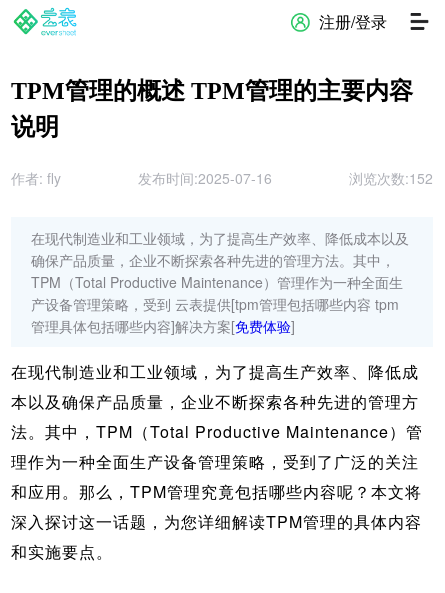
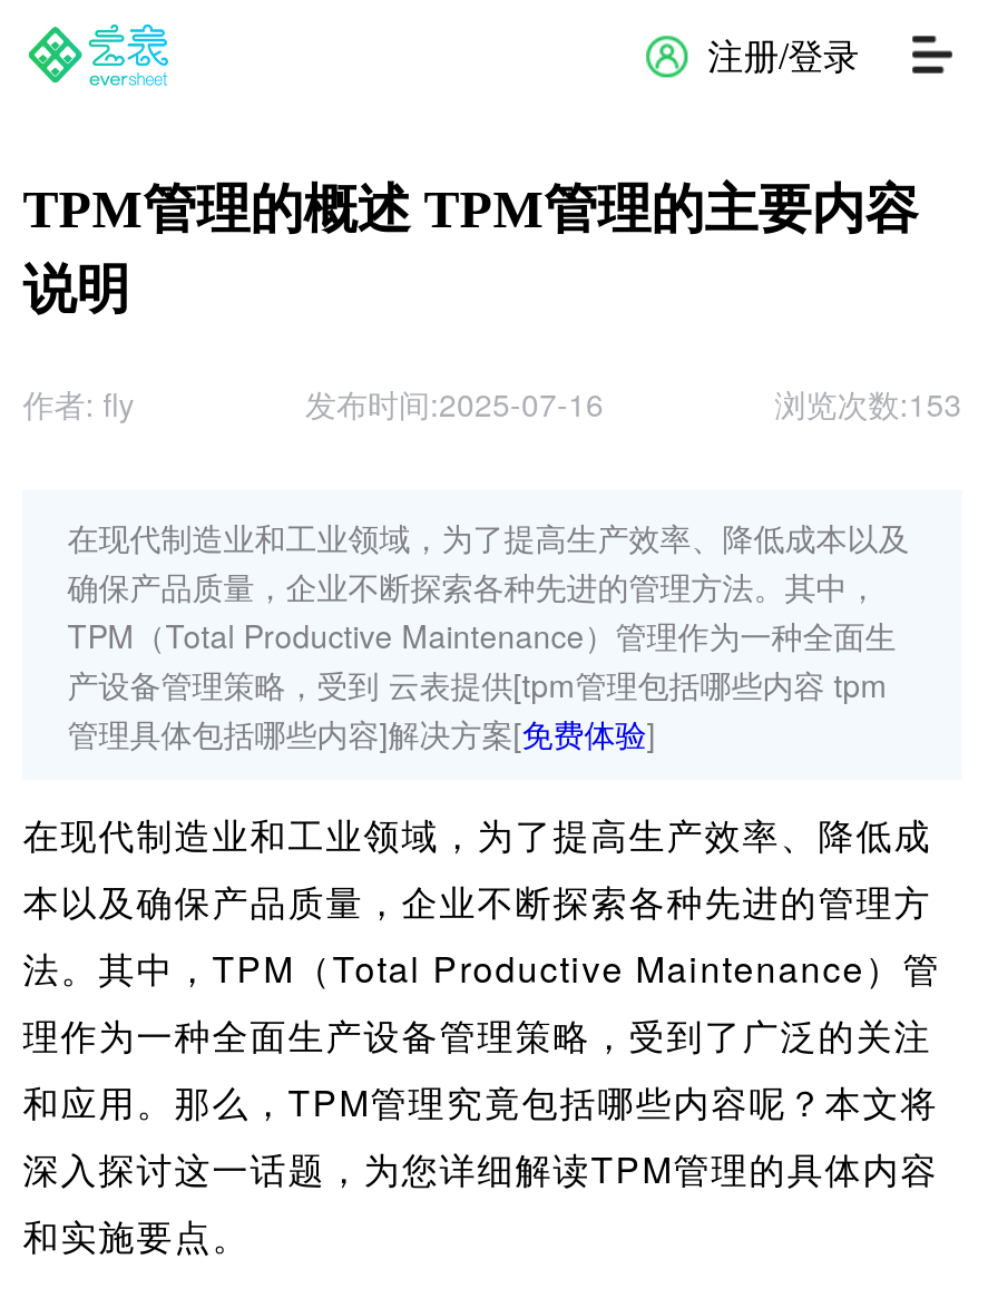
- 浏览次数:152
+ 浏览次数:153
